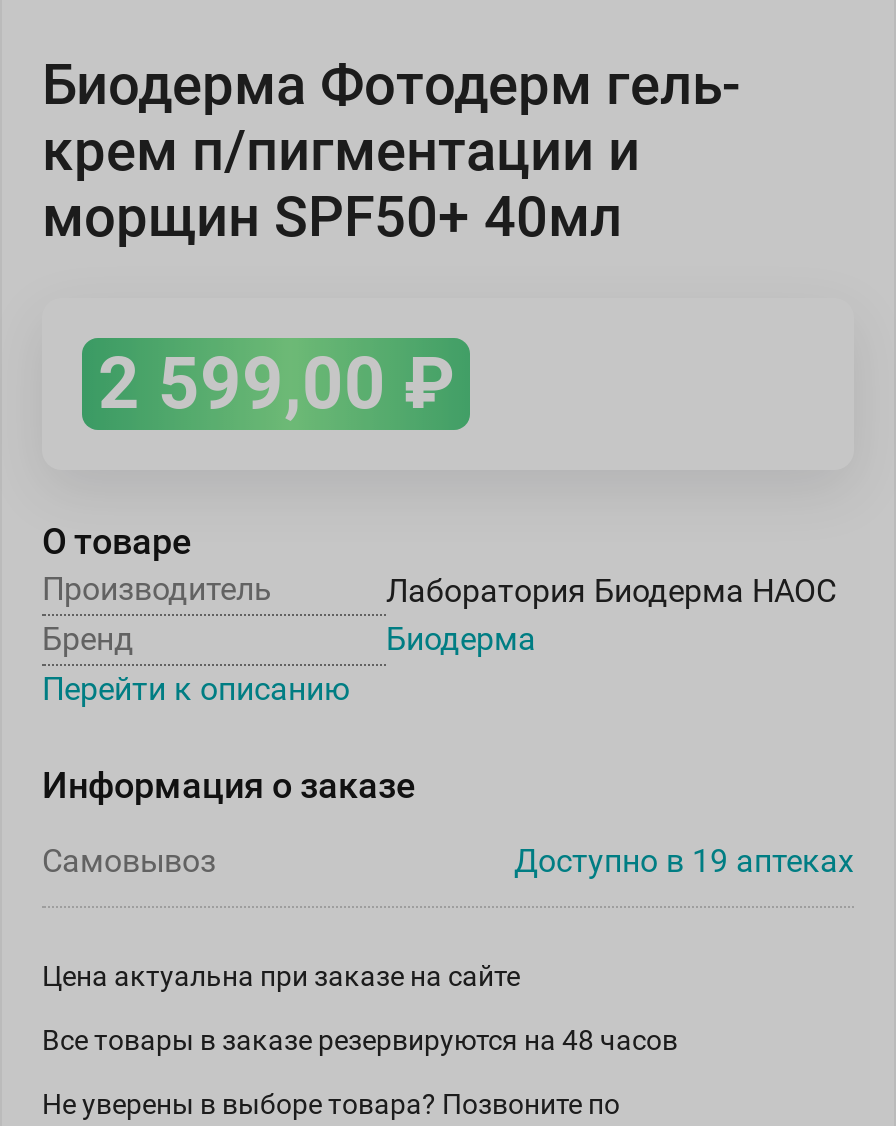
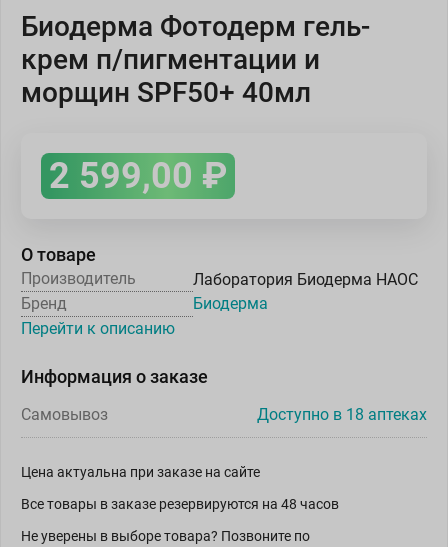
- Доступно в 19 аптеках
+ Доступно в 18 аптеках
